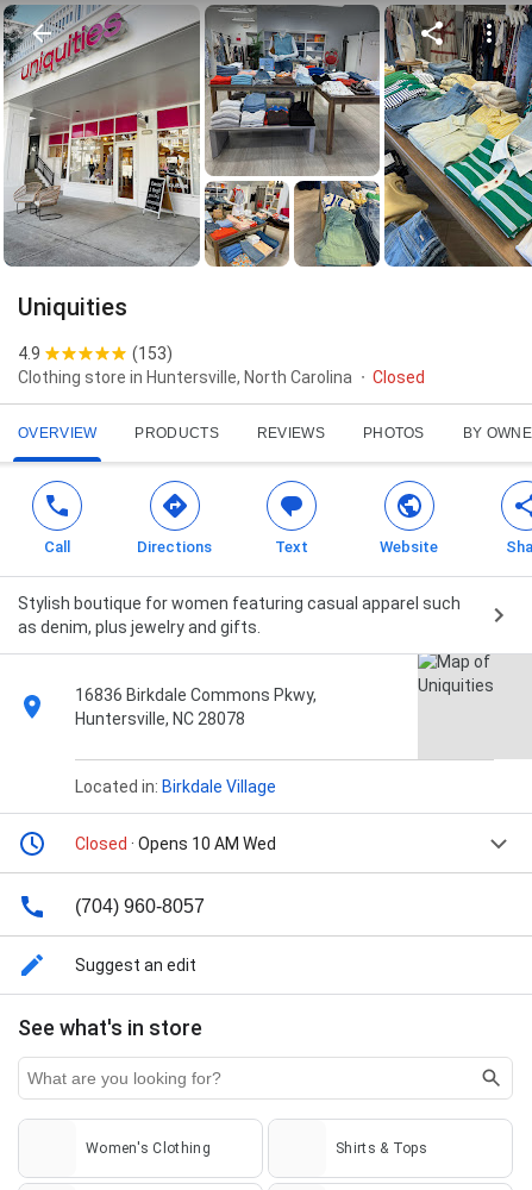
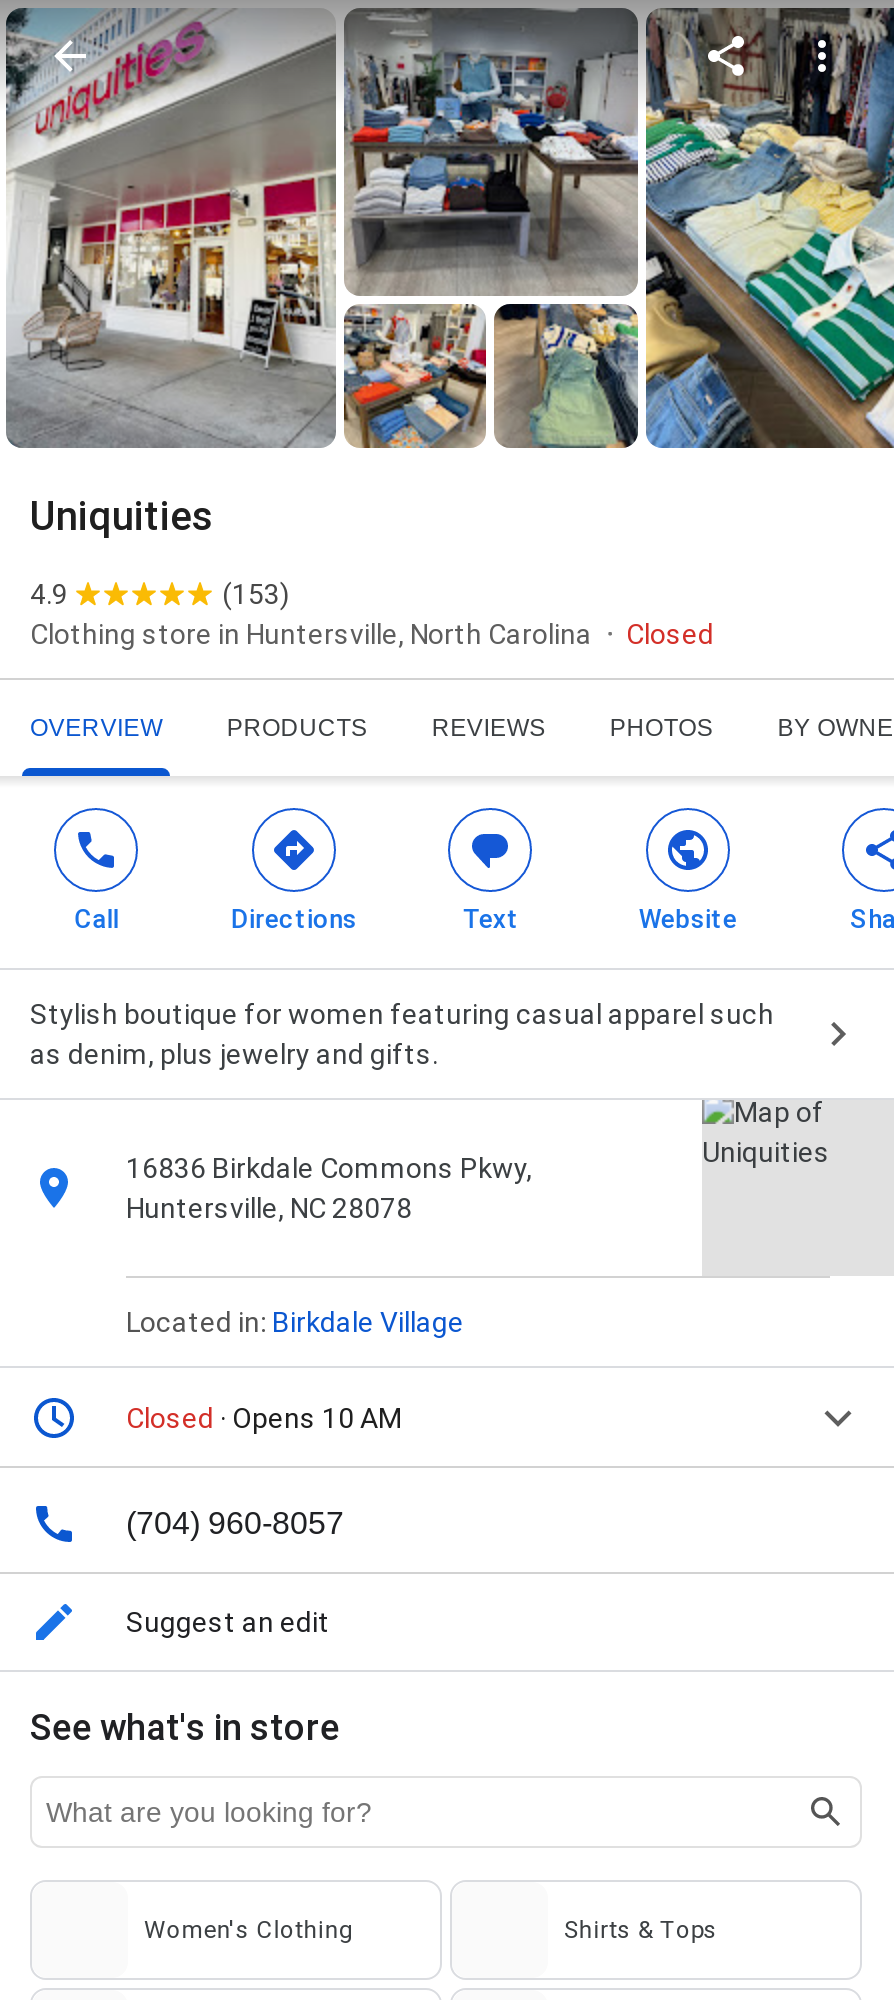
- Closed · Opens 10 AM Wed
+ Closed · Opens 10 AM
